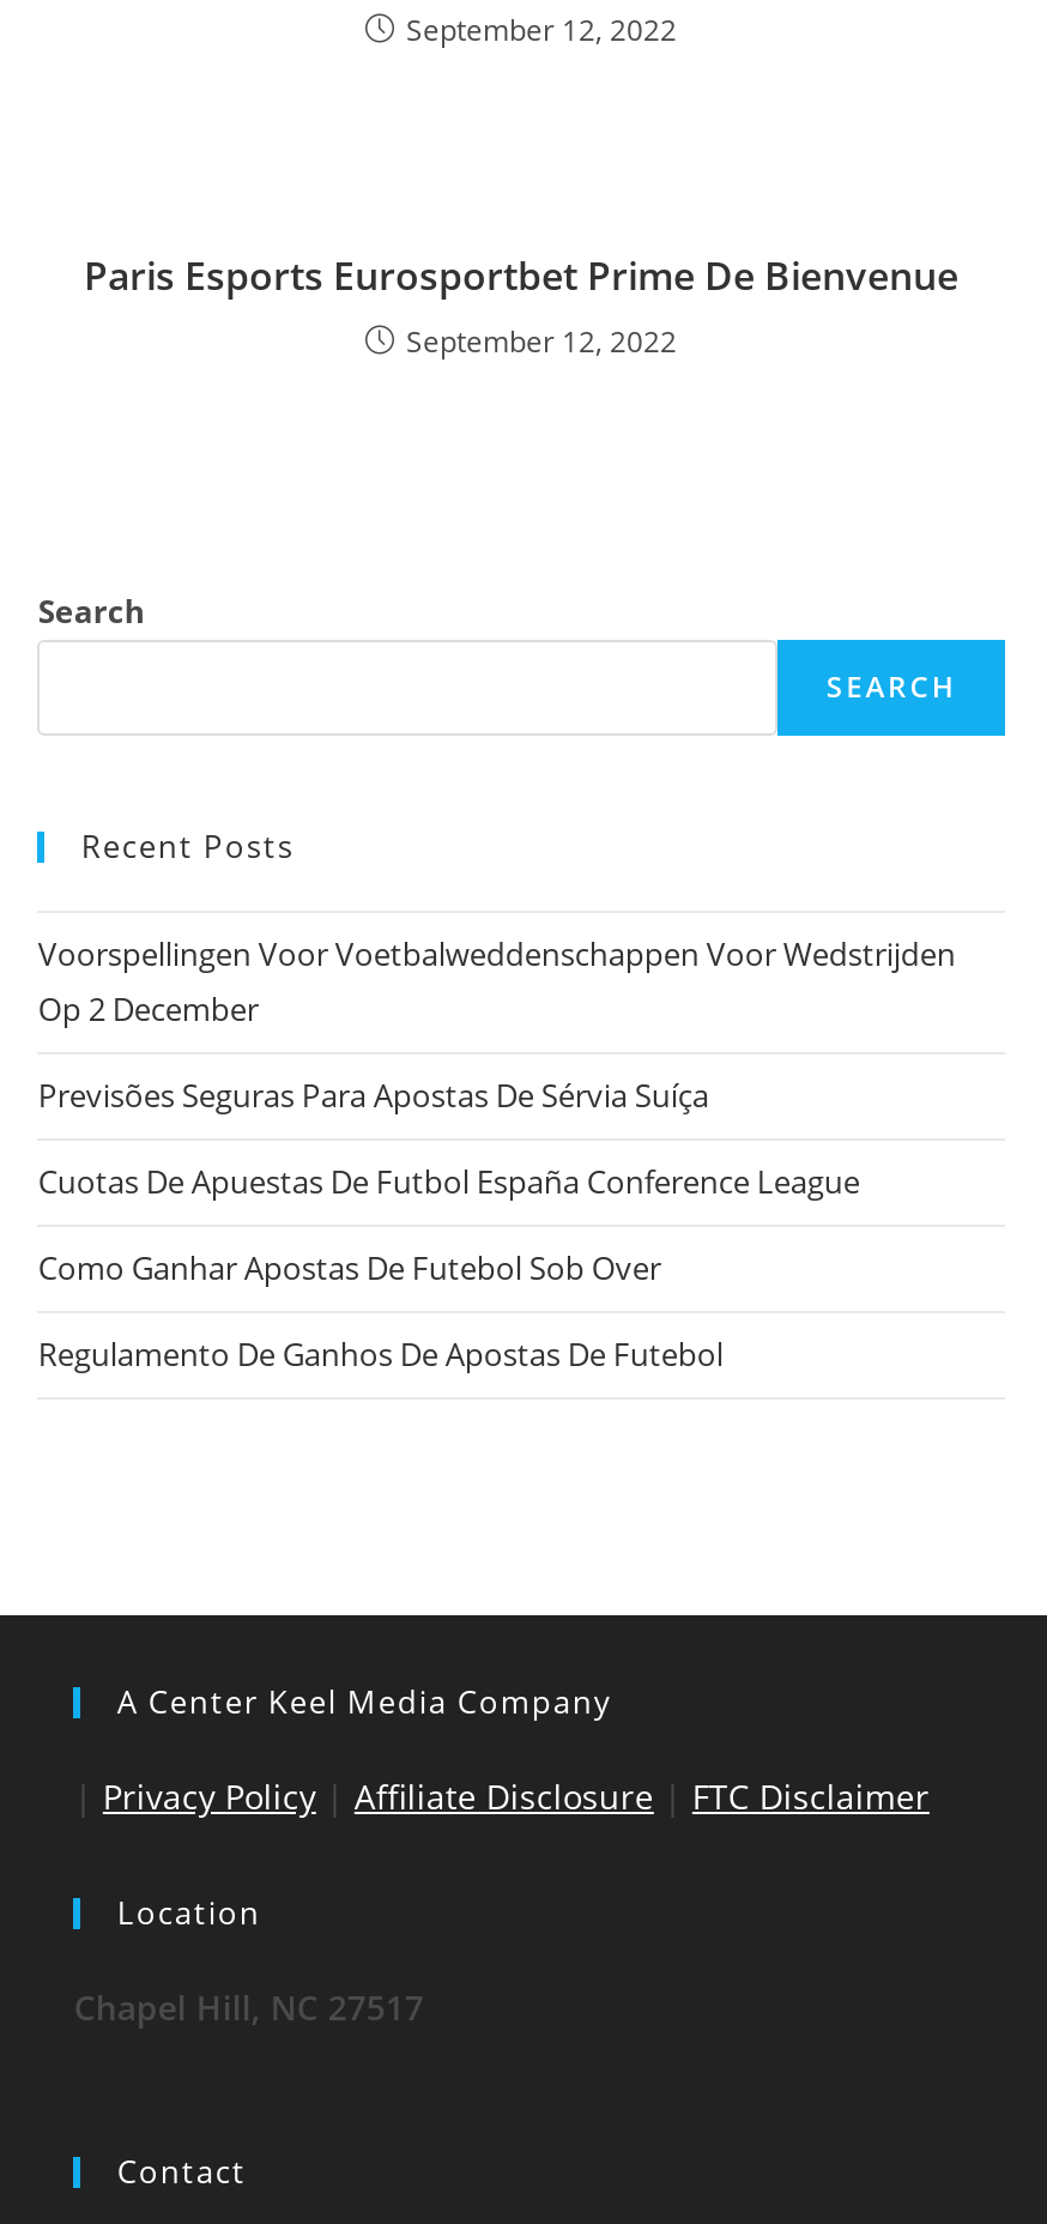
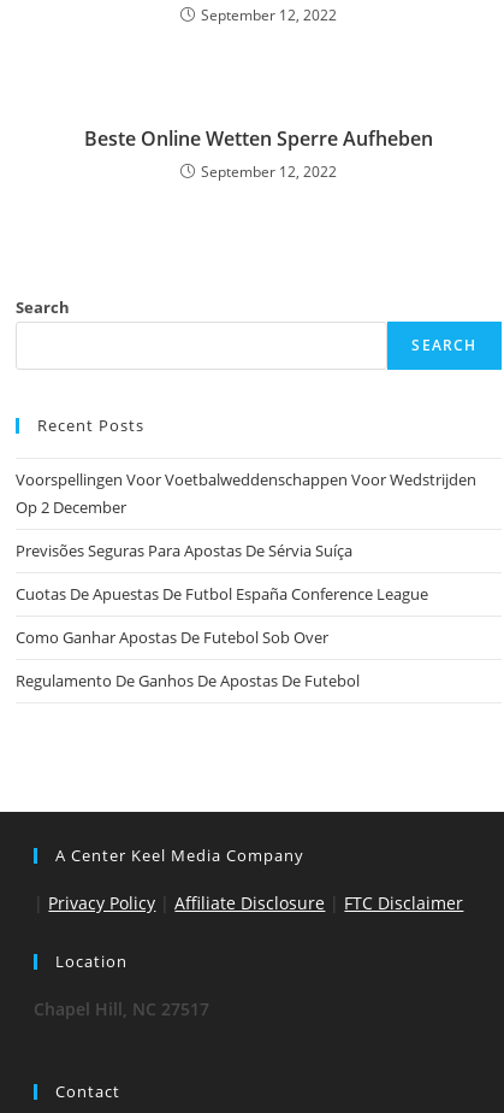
- Paris Esports Eurosportbet Prime De Bienvenue
+ Beste Online Wetten Sperre Aufheben
